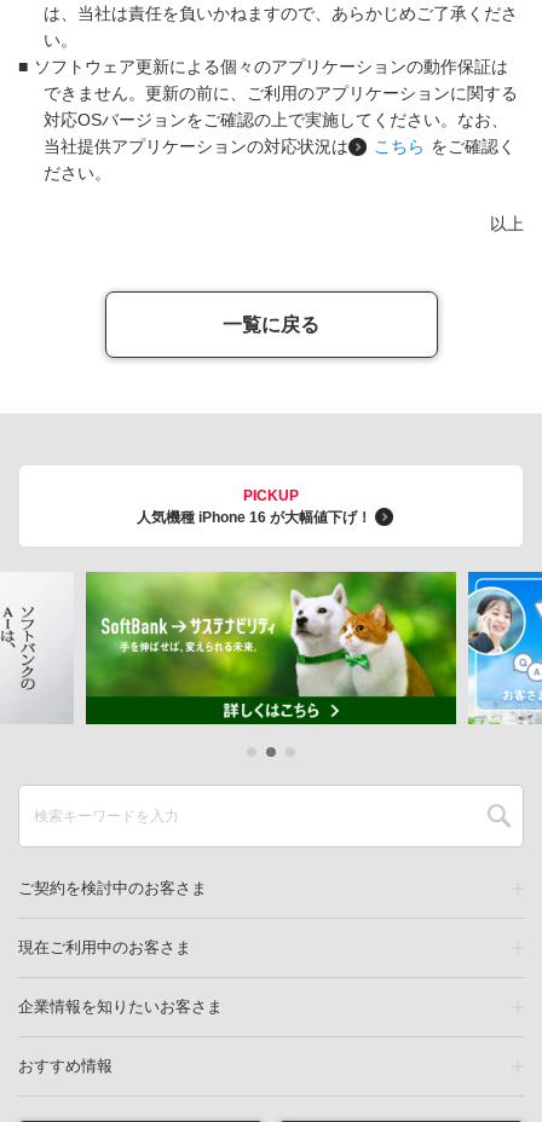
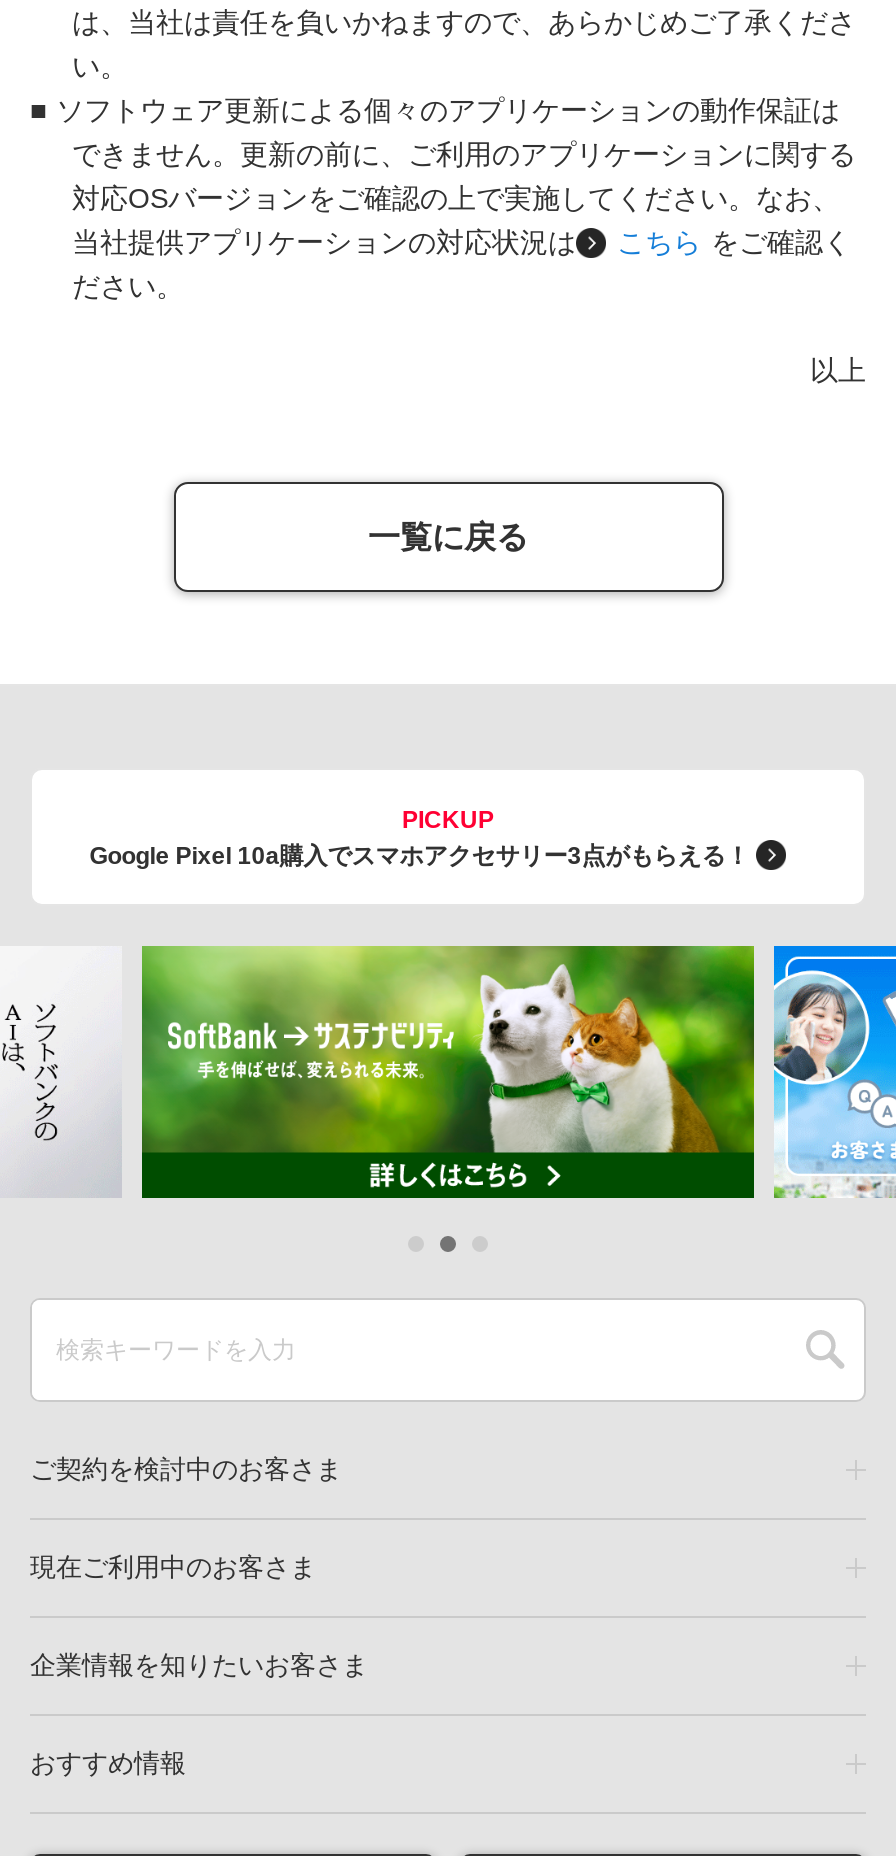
- 人気機種 iPhone 16 が大幅値下げ！
+ Google Pixel 10a購入でスマホアクセサリー3点がもらえる！
